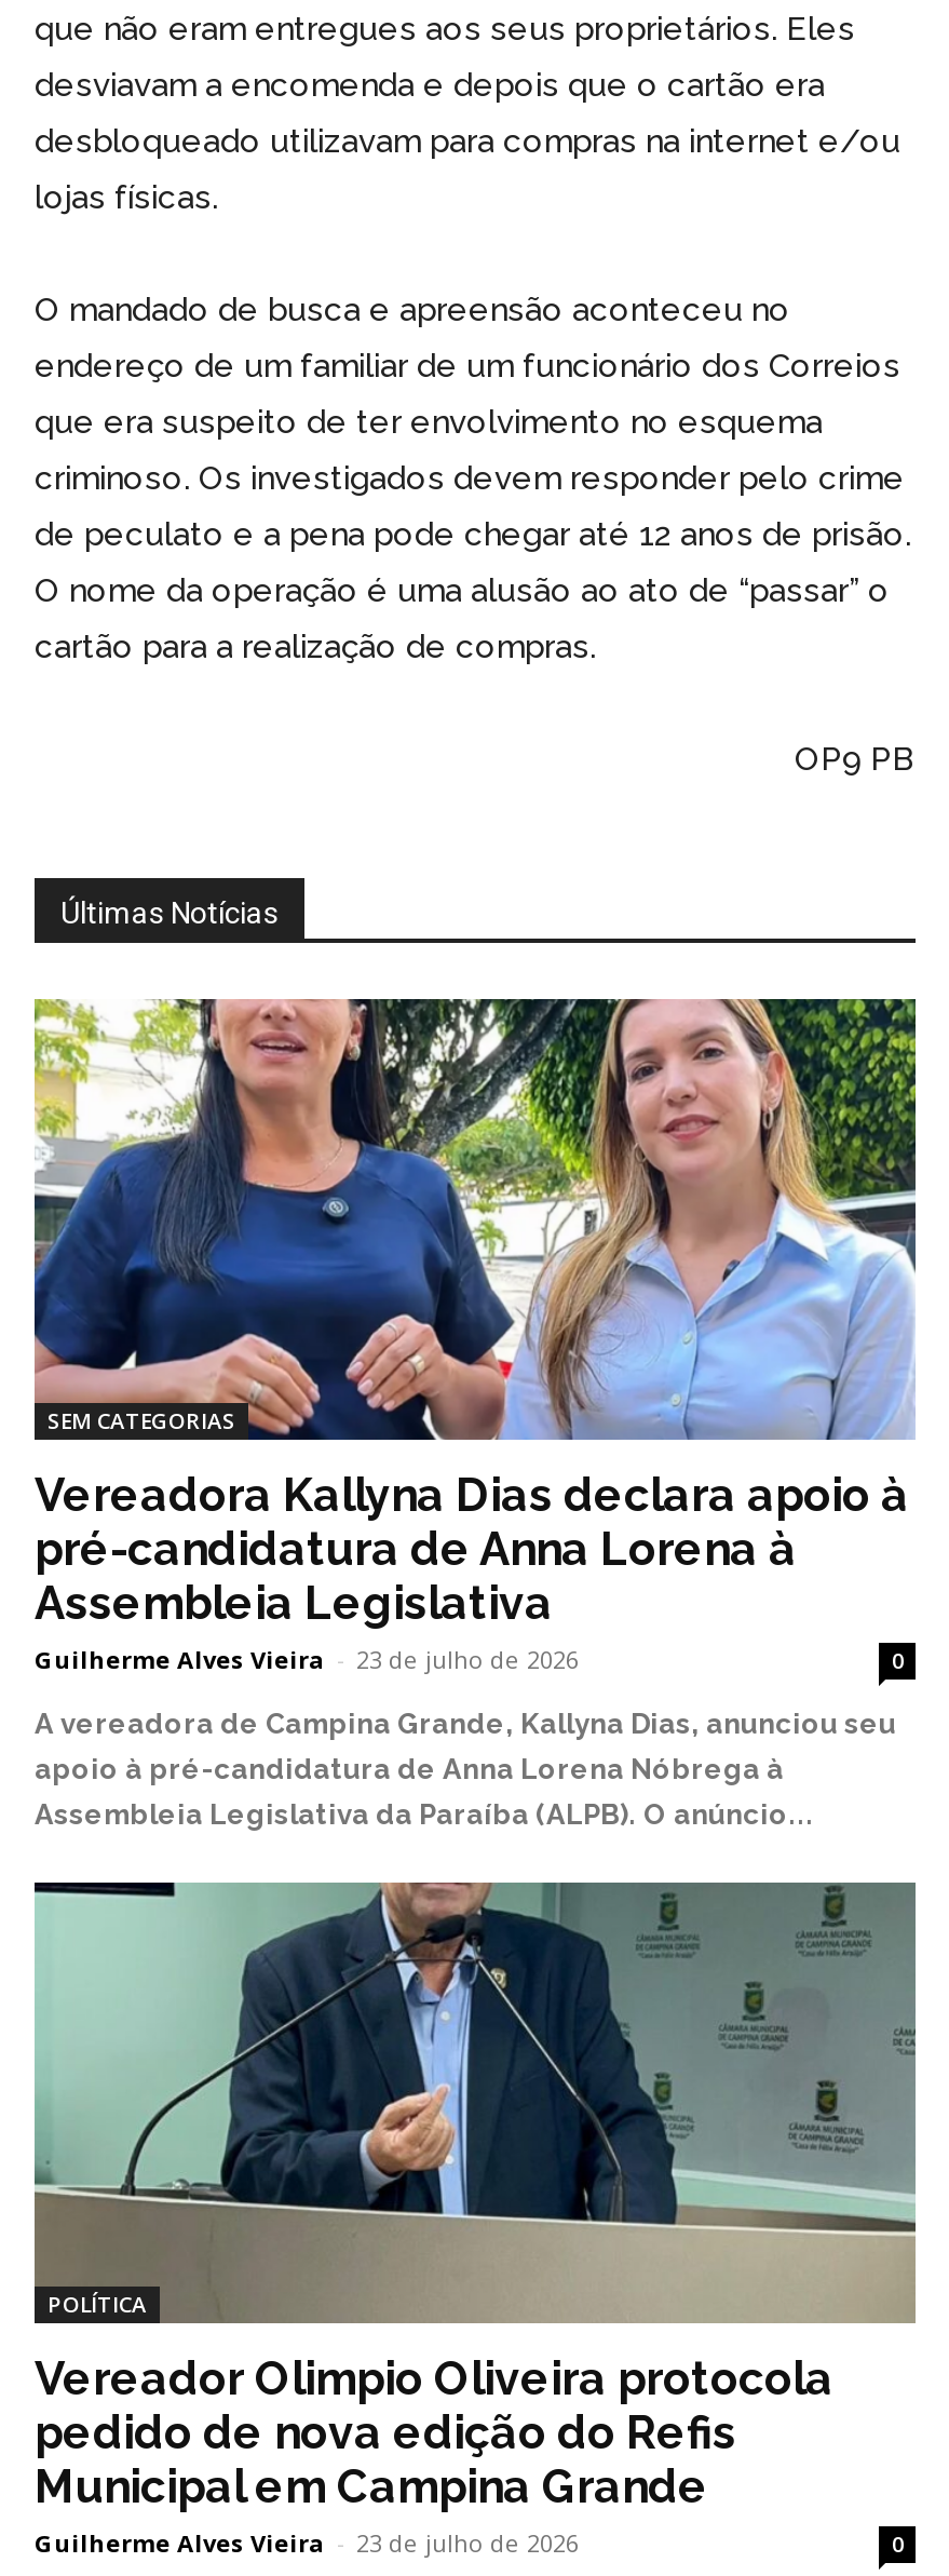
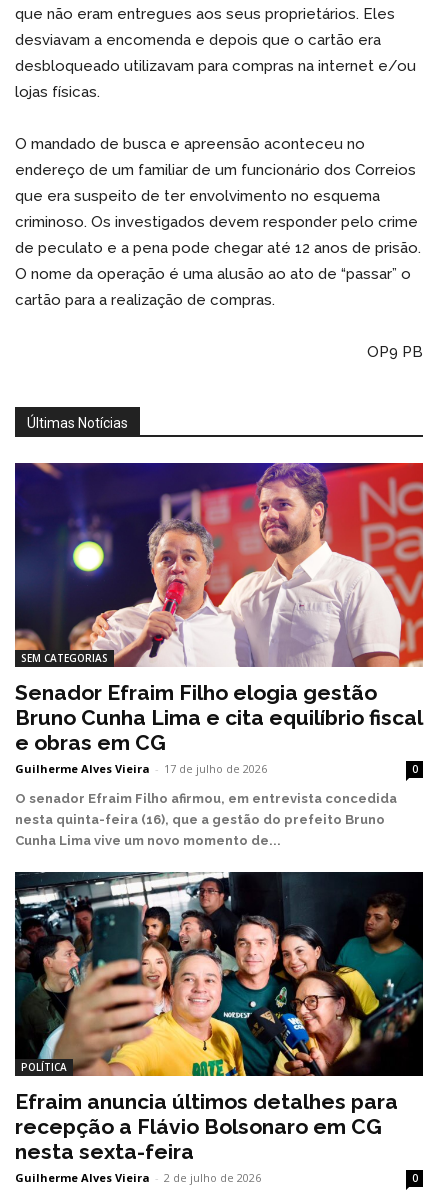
- [image]
- Vereadora Kallyna Dias declara apoio à
- pré-candidatura de Anna Lorena à
- Assembleia Legislativa
- Guilherme Alves Vieira - 23 de julho de 2026
+ [image]
+ Senador Efraim Filho elogia gestão
+ Bruno Cunha Lima e cita equilíbrio fiscal
+ e obras em CG
+ Guilherme Alves Vieira - 17 de julho de 2026

- A vereadora de Campina Grande, Kallyna Dias, anunciou seu
- apoio à pré-candidatura de Anna Lorena Nóbrega à
- Assembleia Legislativa da Paraíba (ALPB). O anúncio...
+ O senador Efraim Filho afirmou, em entrevista concedida
+ nesta quinta-feira (16), que a gestão do prefeito Bruno
+ Cunha Lima vive um novo momento de...

- [image]
- Vereador Olimpio Oliveira protocola
- pedido de nova edição do Refis
- Municipal em Campina Grande
- Guilherme Alves Vieira - 23 de julho de 2026
+ [image]
+ Efraim anuncia últimos detalhes para
+ recepção a Flávio Bolsonaro em CG
+ nesta sexta-feira
+ Guilherme Alves Vieira - 2 de julho de 2026
